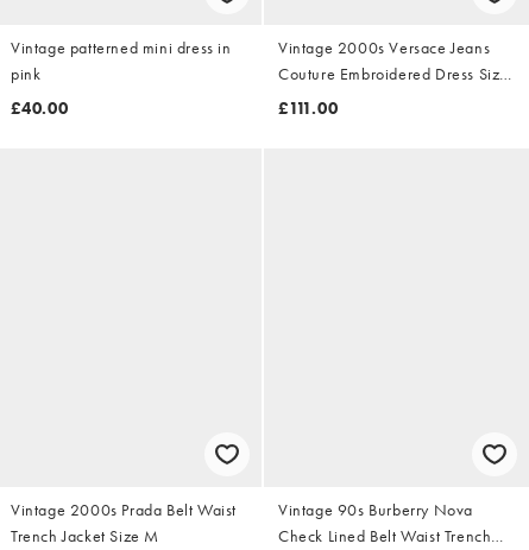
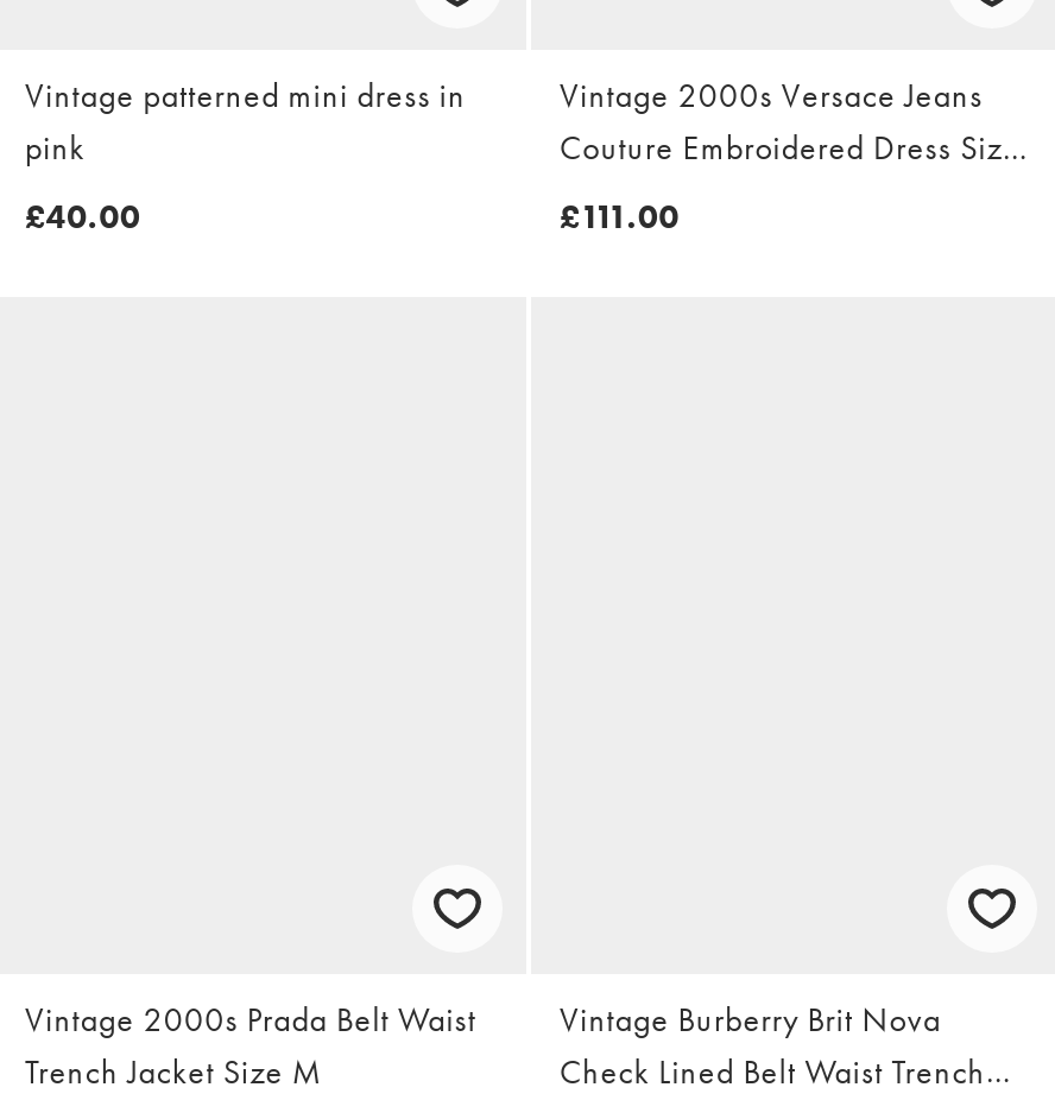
- Vintage 90s Burberry Nova
+ Vintage Burberry Brit Nova
